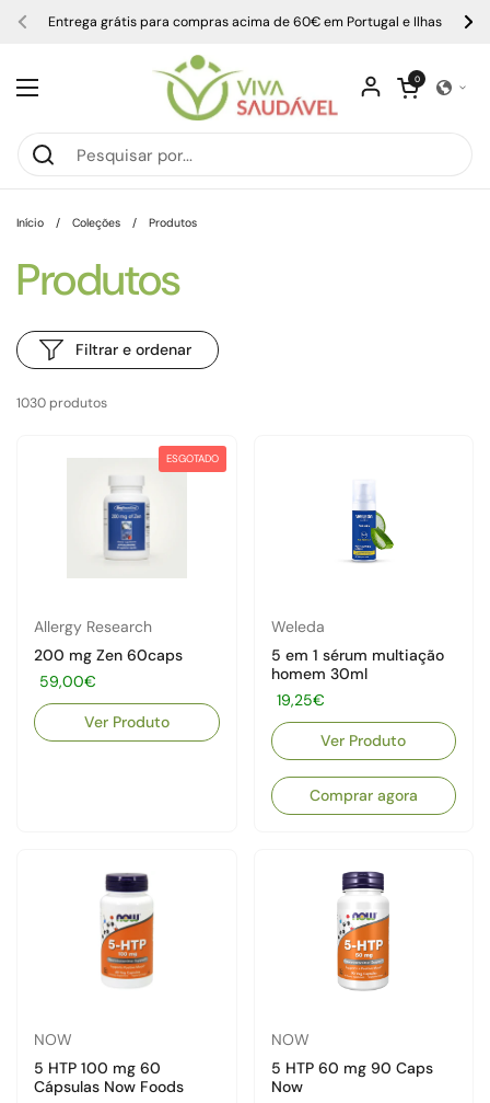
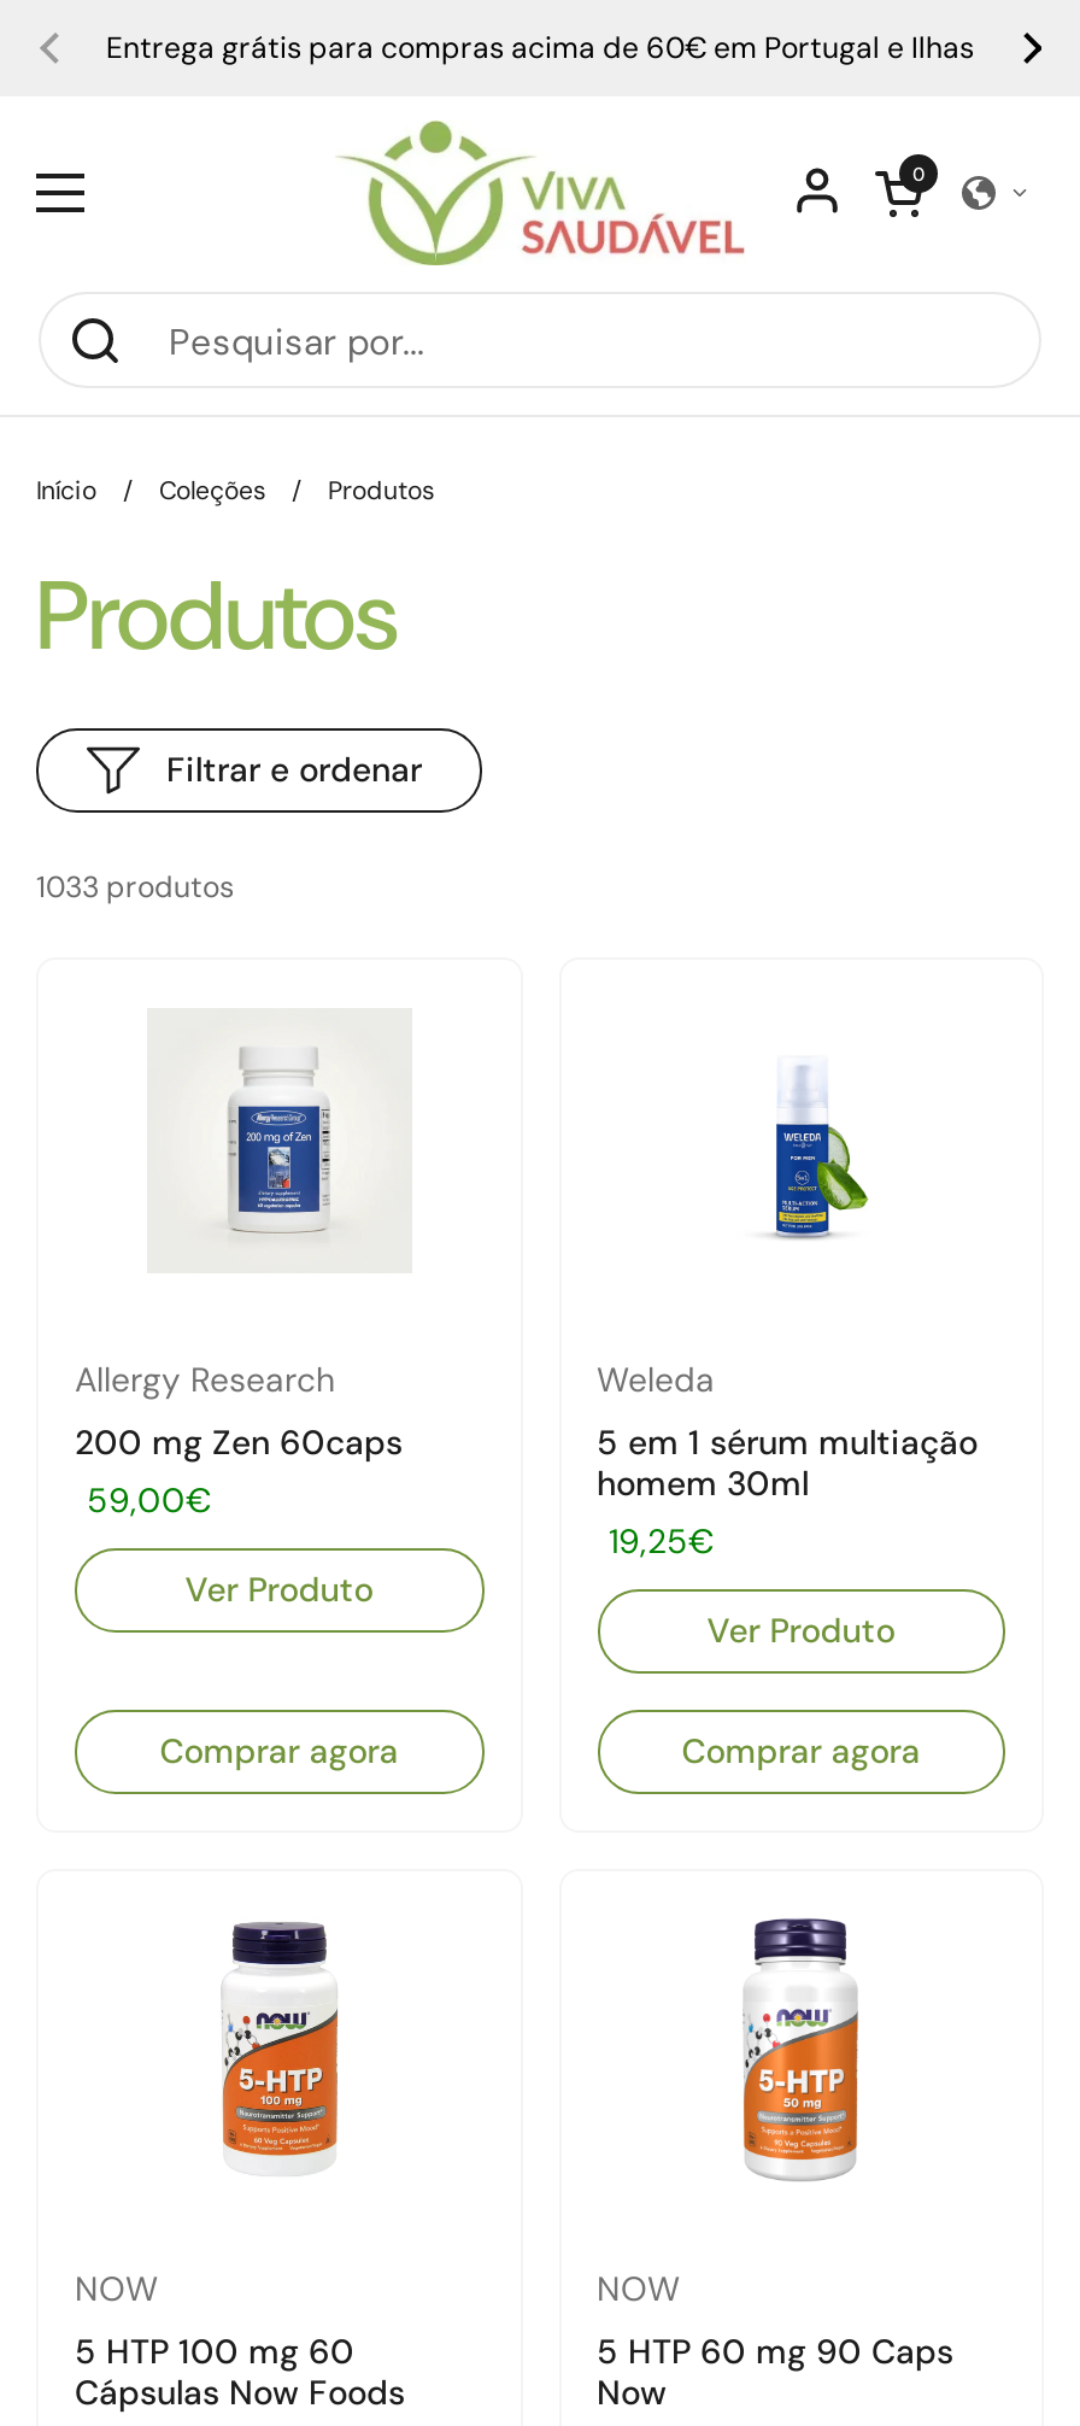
- 1030 produtos
+ 1033 produtos

- ESGOTADO
+ Comprar agora
